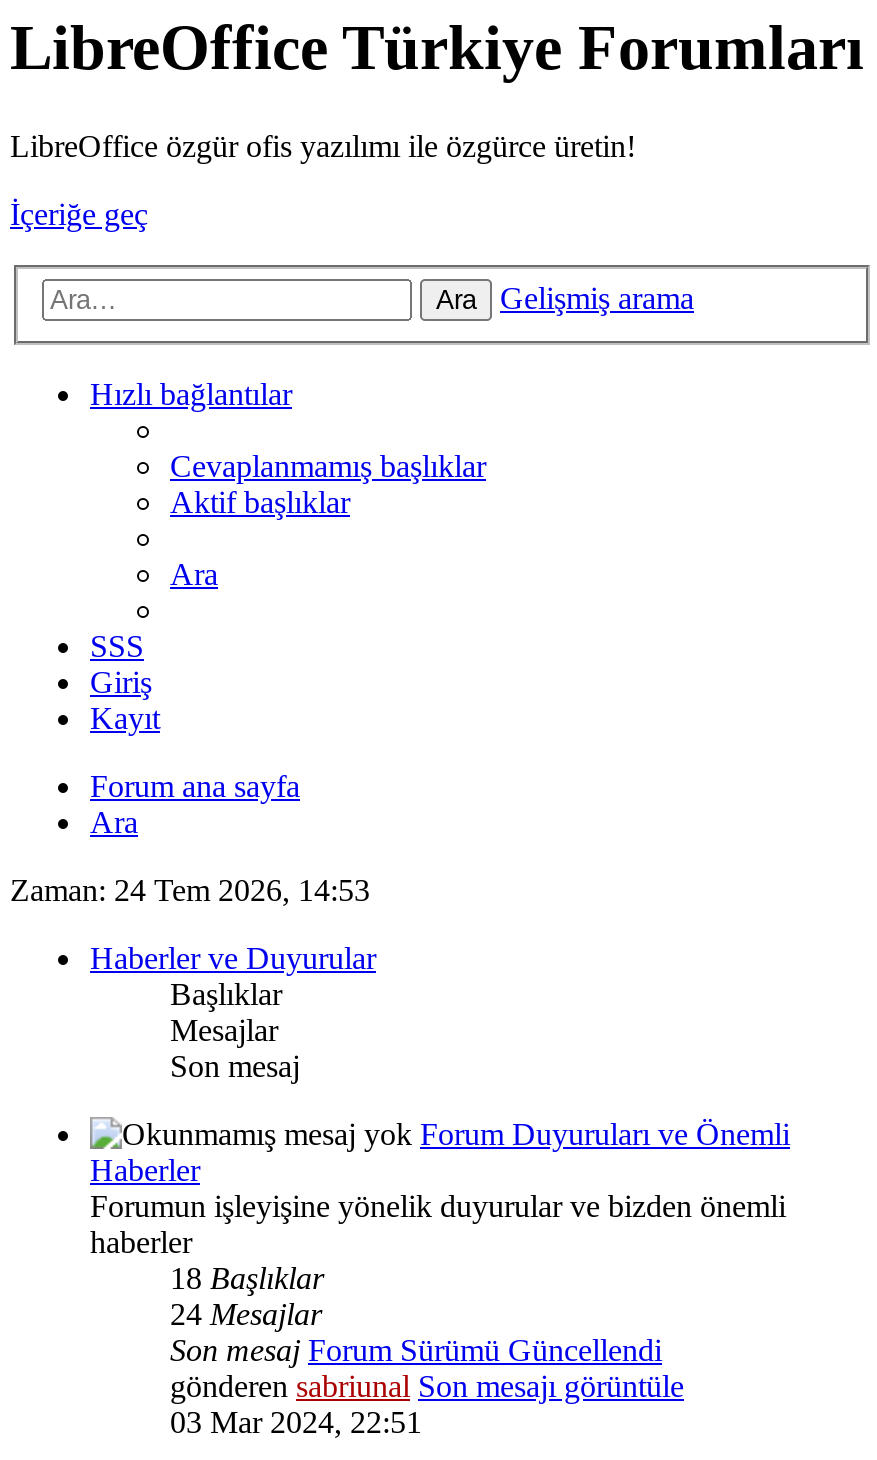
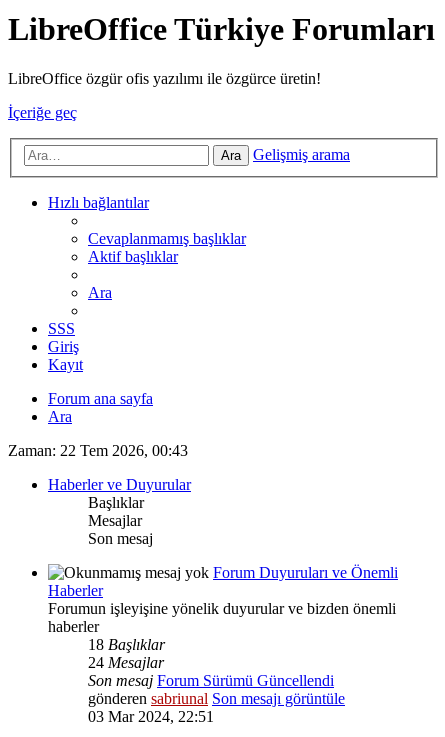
- Zaman: 24 Tem 2026, 14:53
+ Zaman: 22 Tem 2026, 00:43
